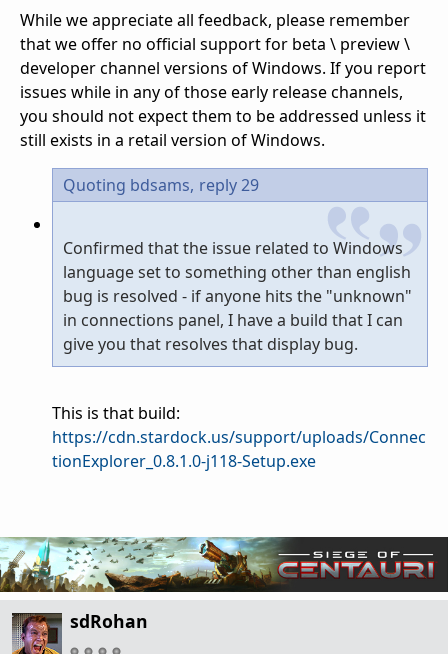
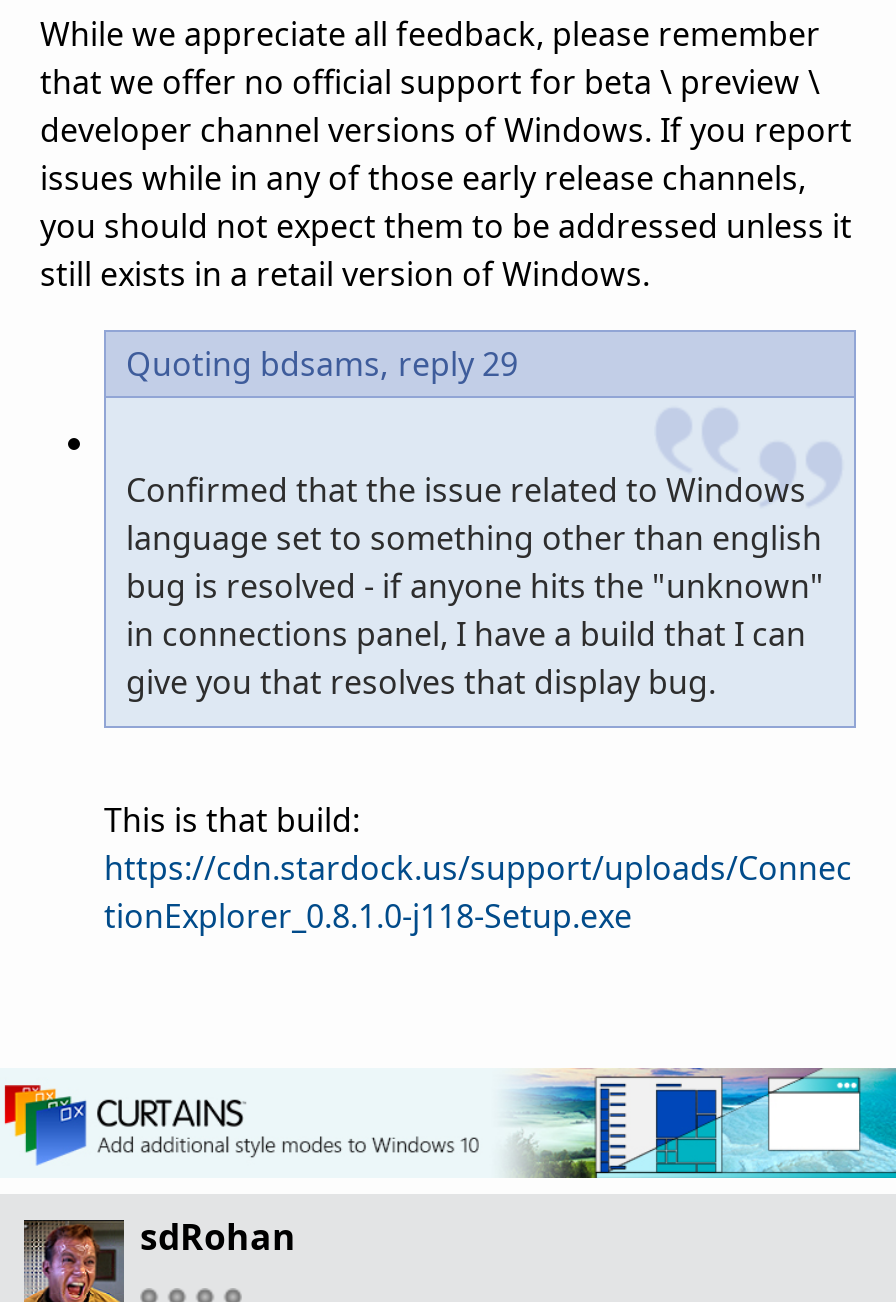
- [image]
+ [image]
